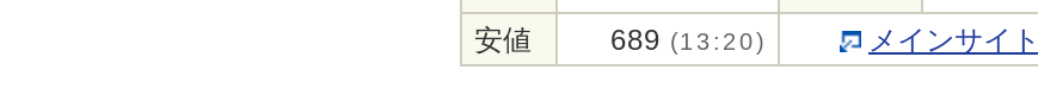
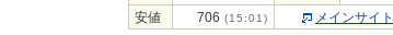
- 689 (13:20)
+ 706 (15:01)
